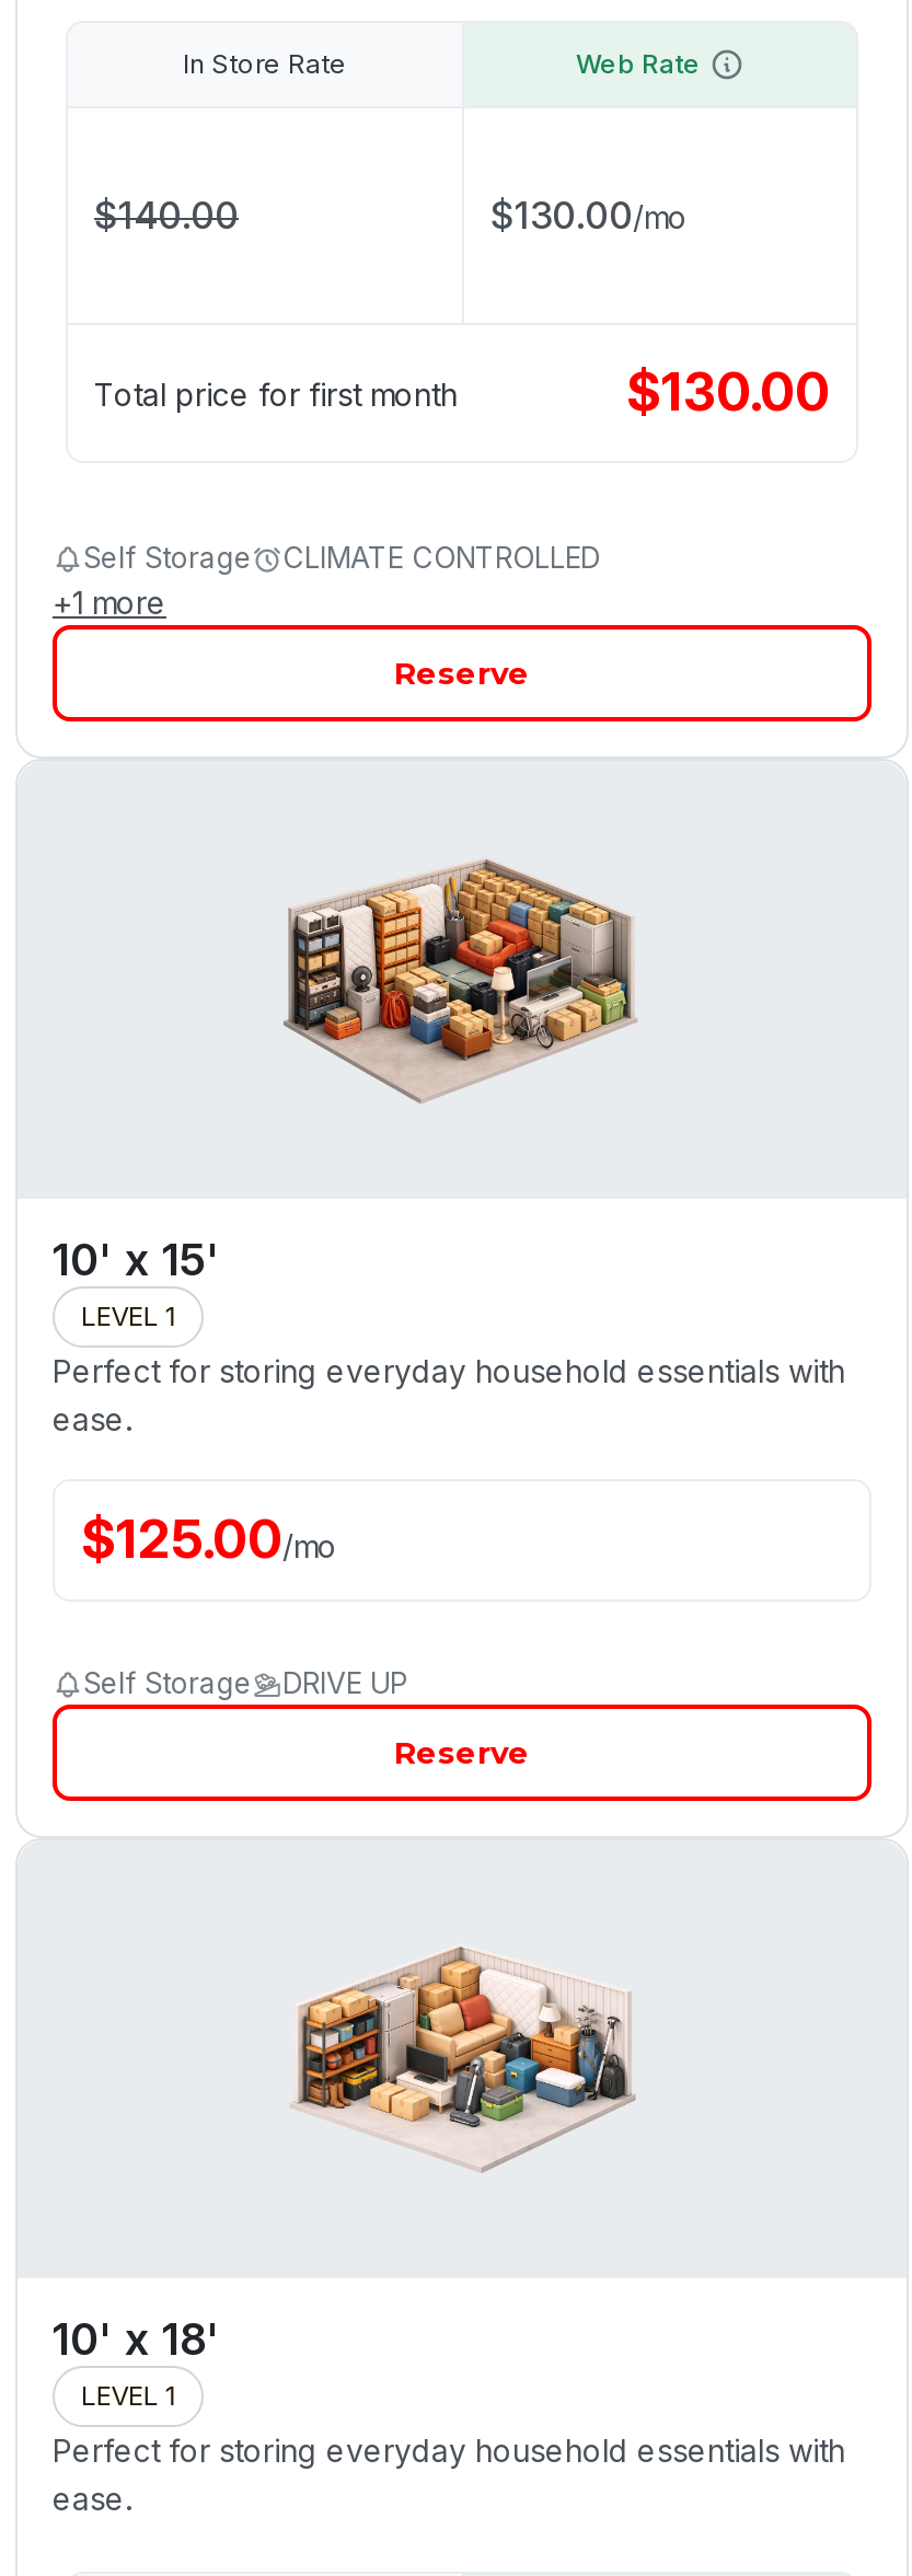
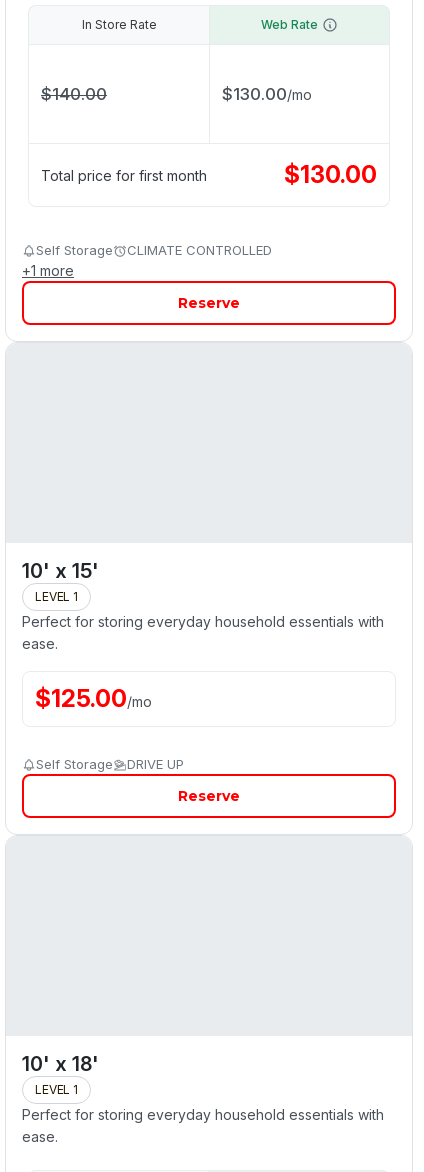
- [image]

- [image]
